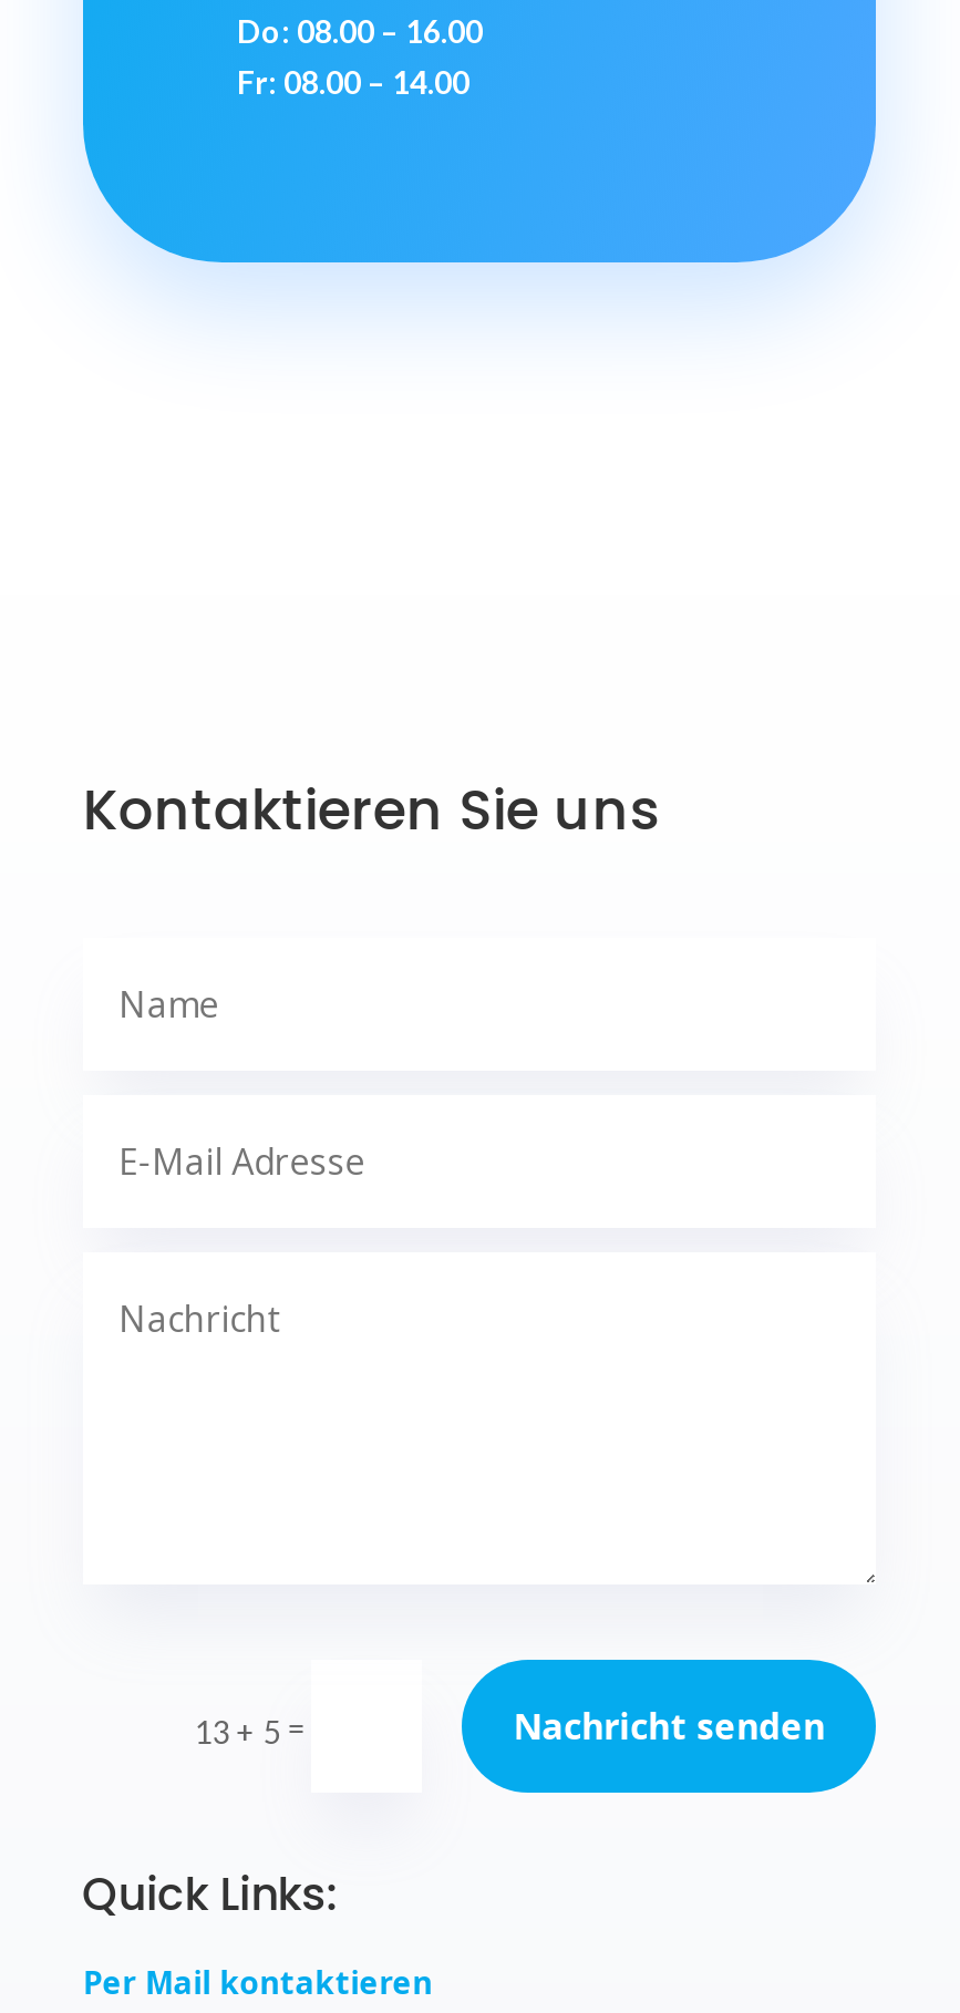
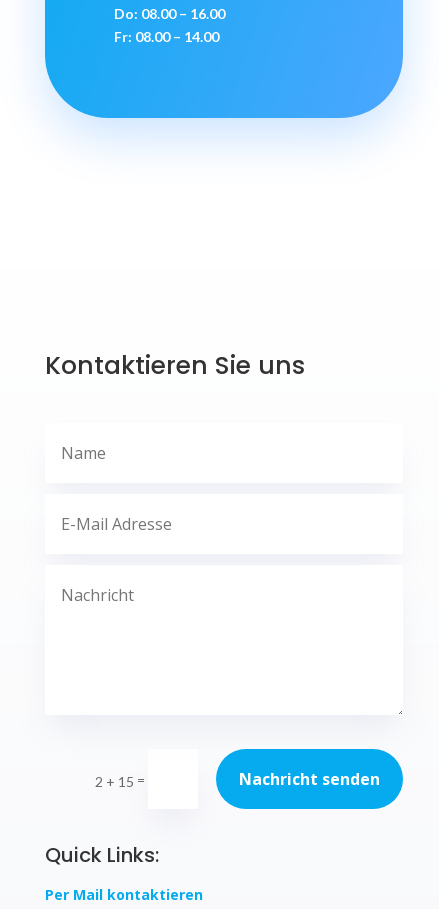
- 13 + 5 =
+ 2 + 15 =
